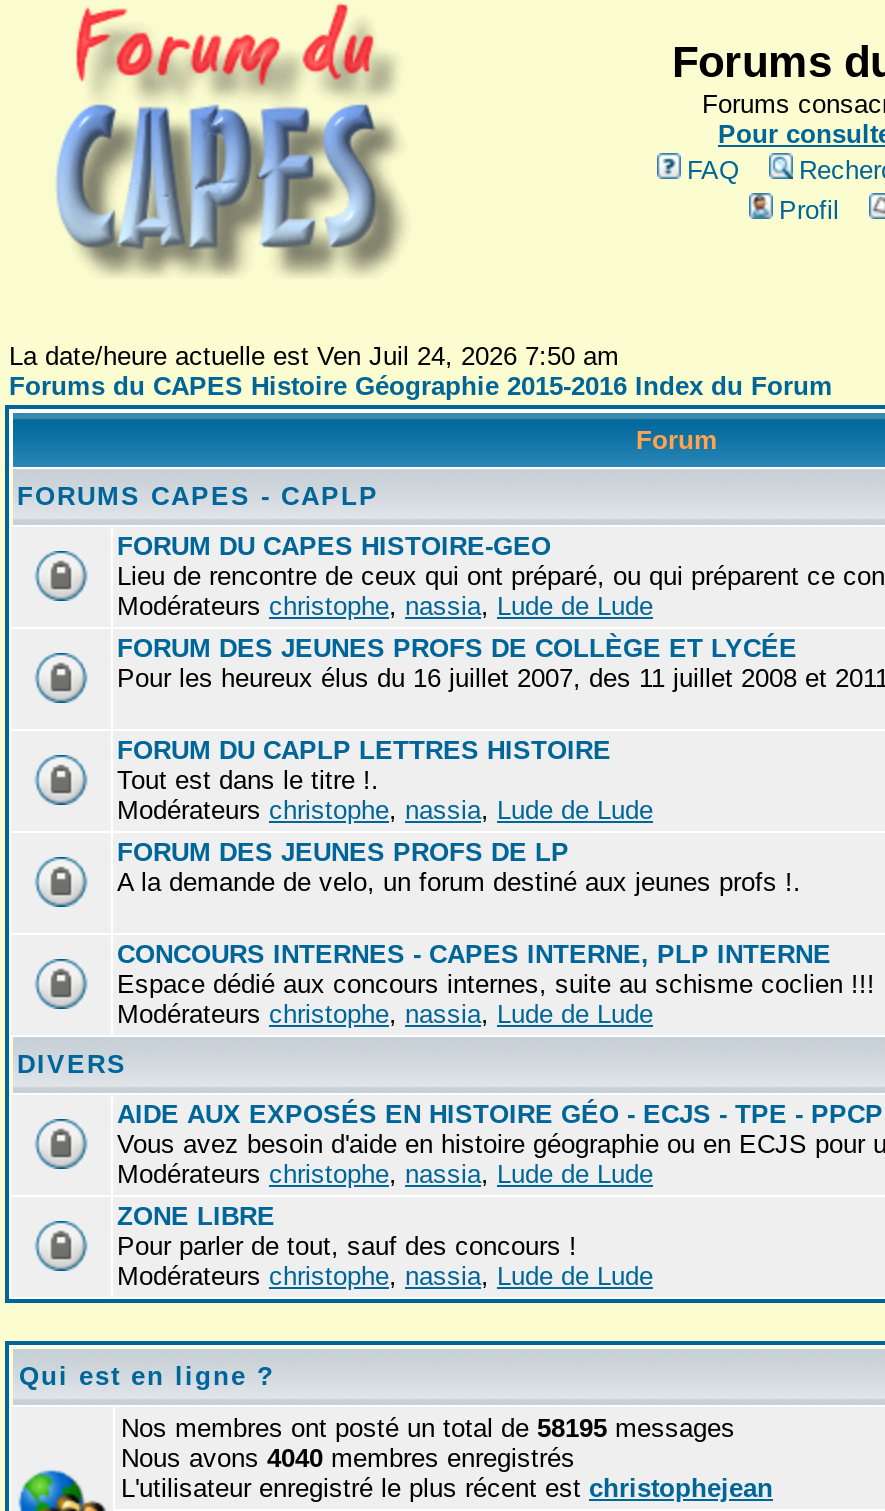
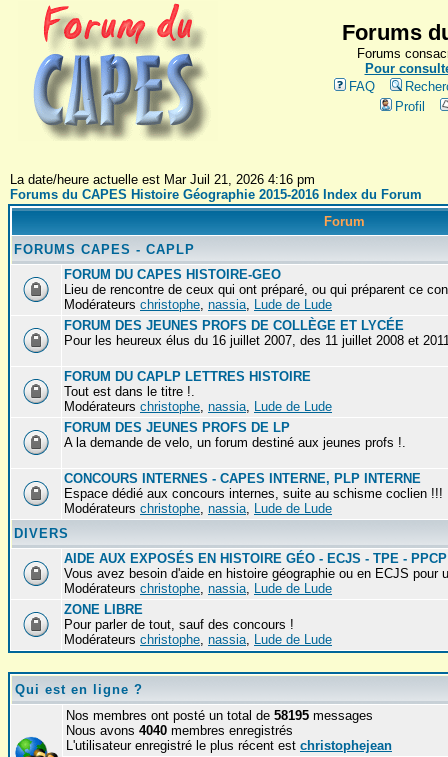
- La date/heure actuelle est Ven Juil 24, 2026 7:50 am
+ La date/heure actuelle est Mar Juil 21, 2026 4:16 pm
